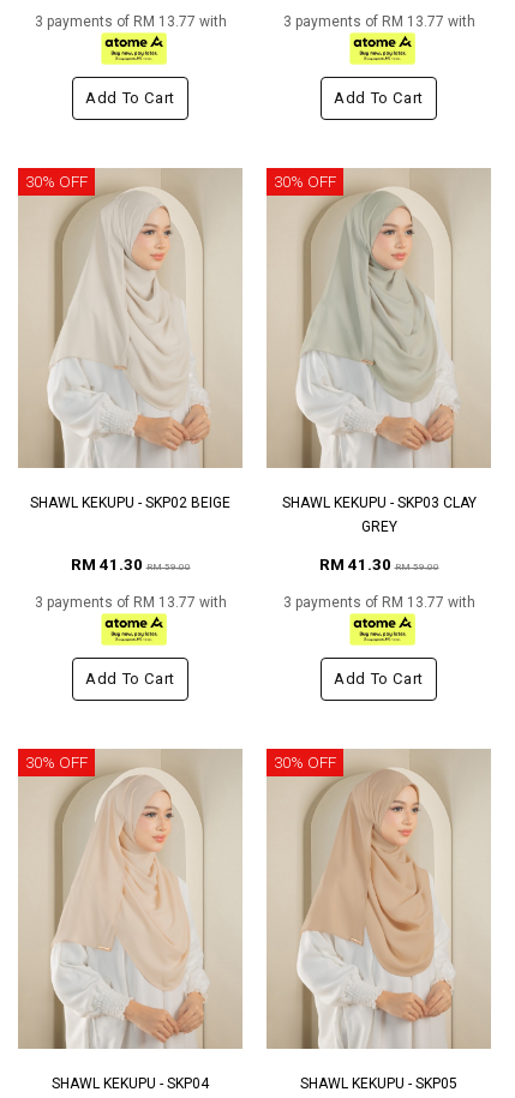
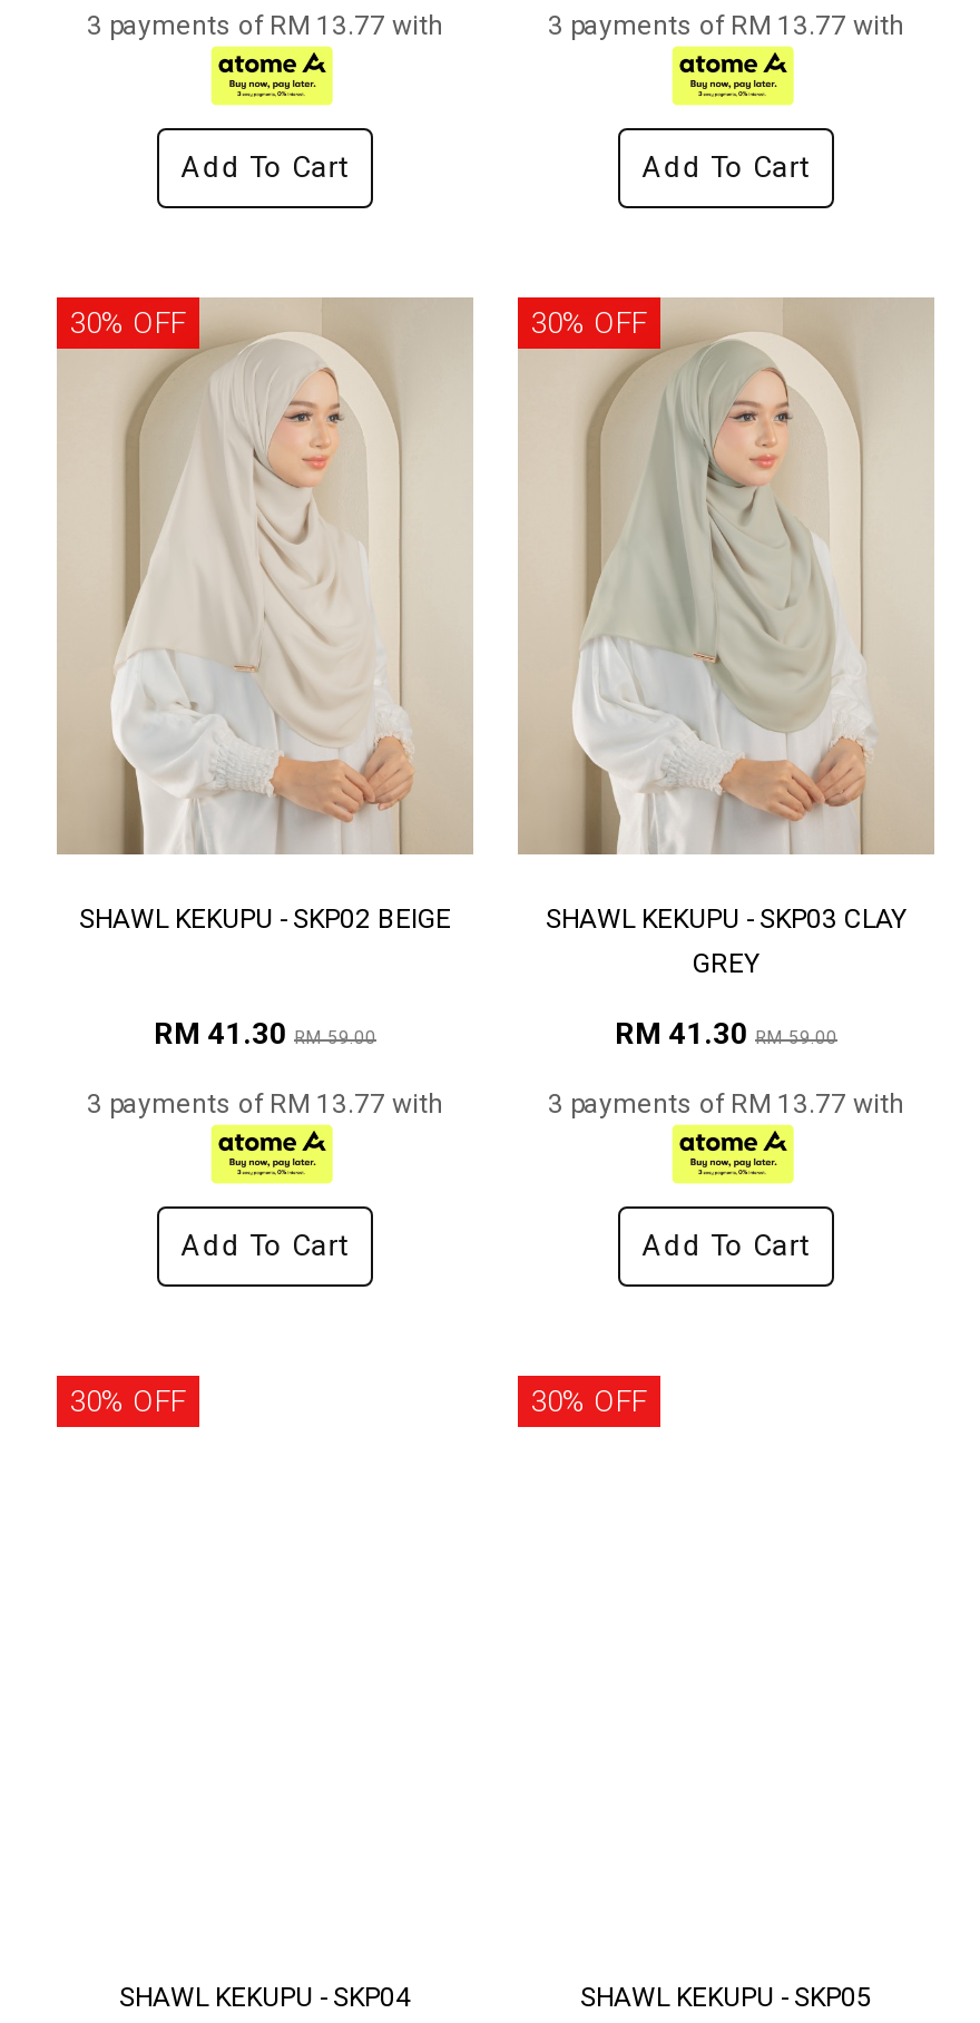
- [image]

- [image]
